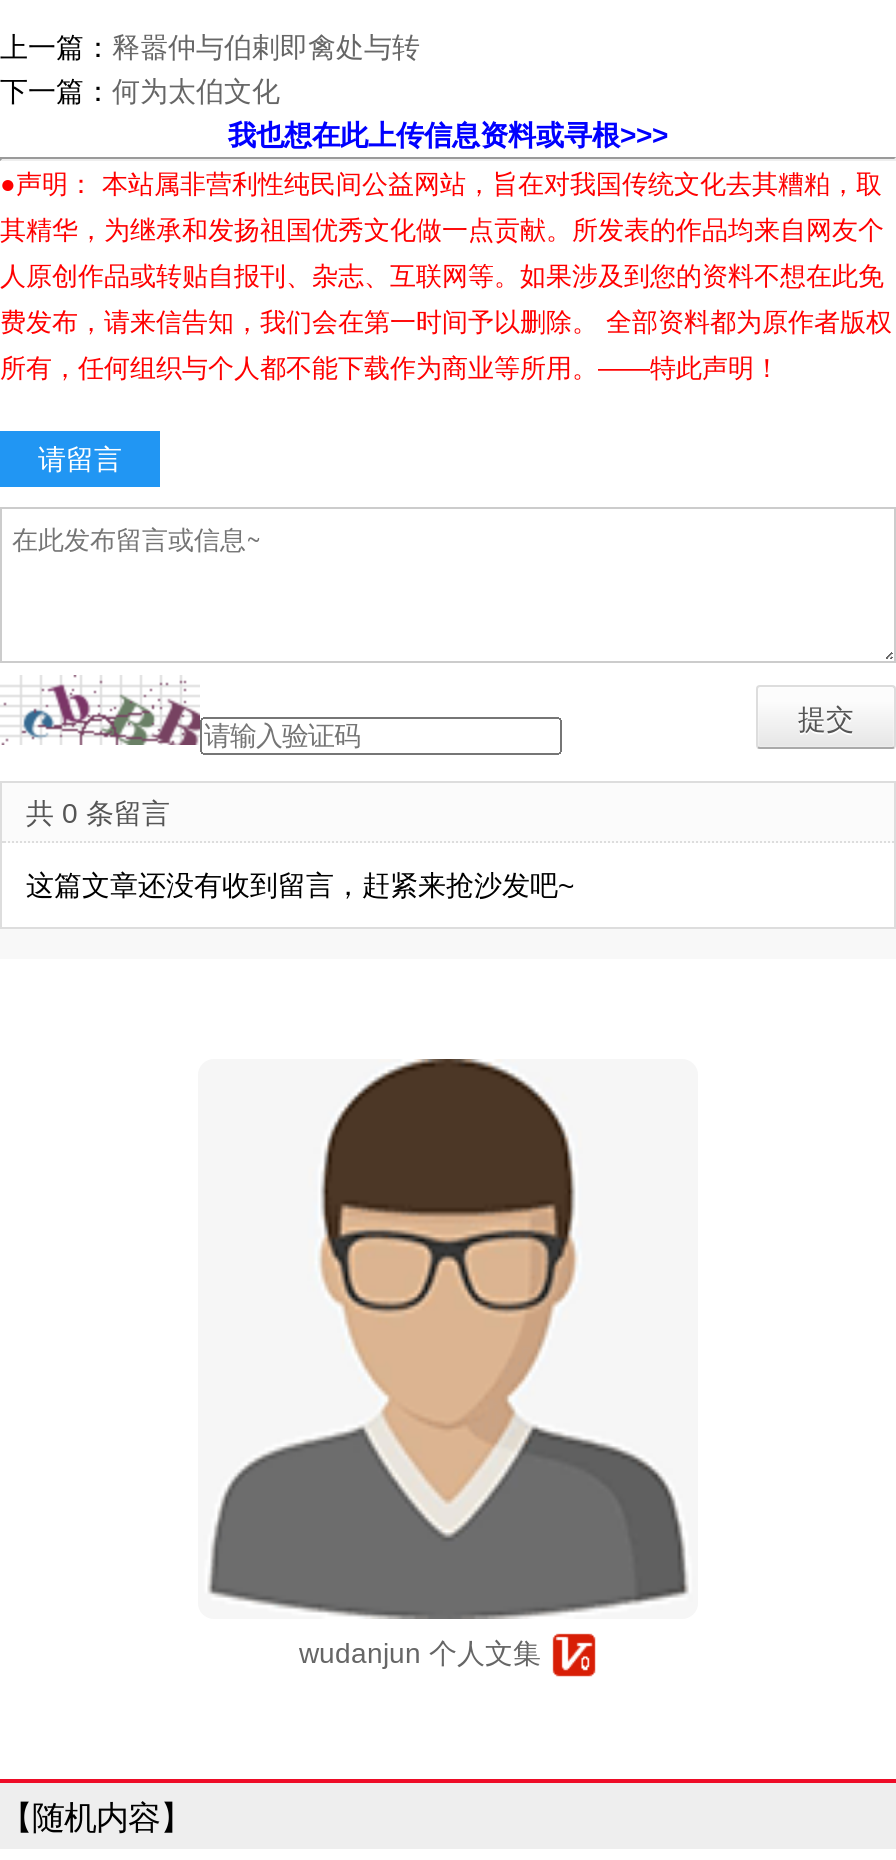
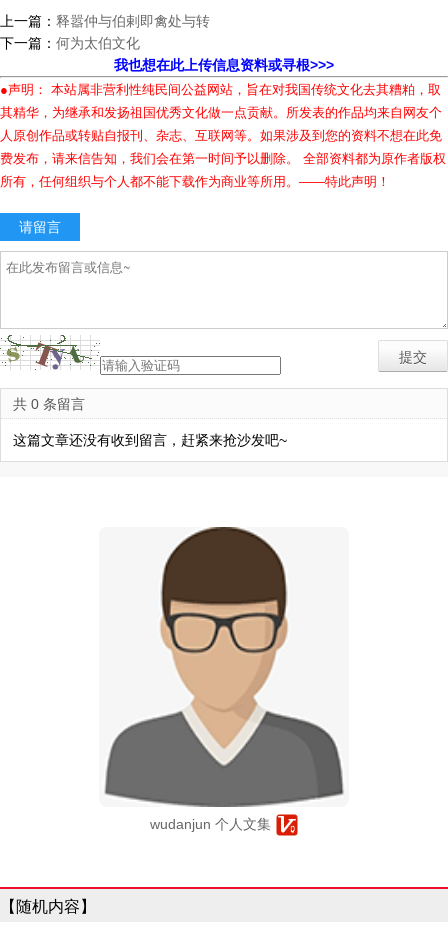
- [image]
+ [image]
